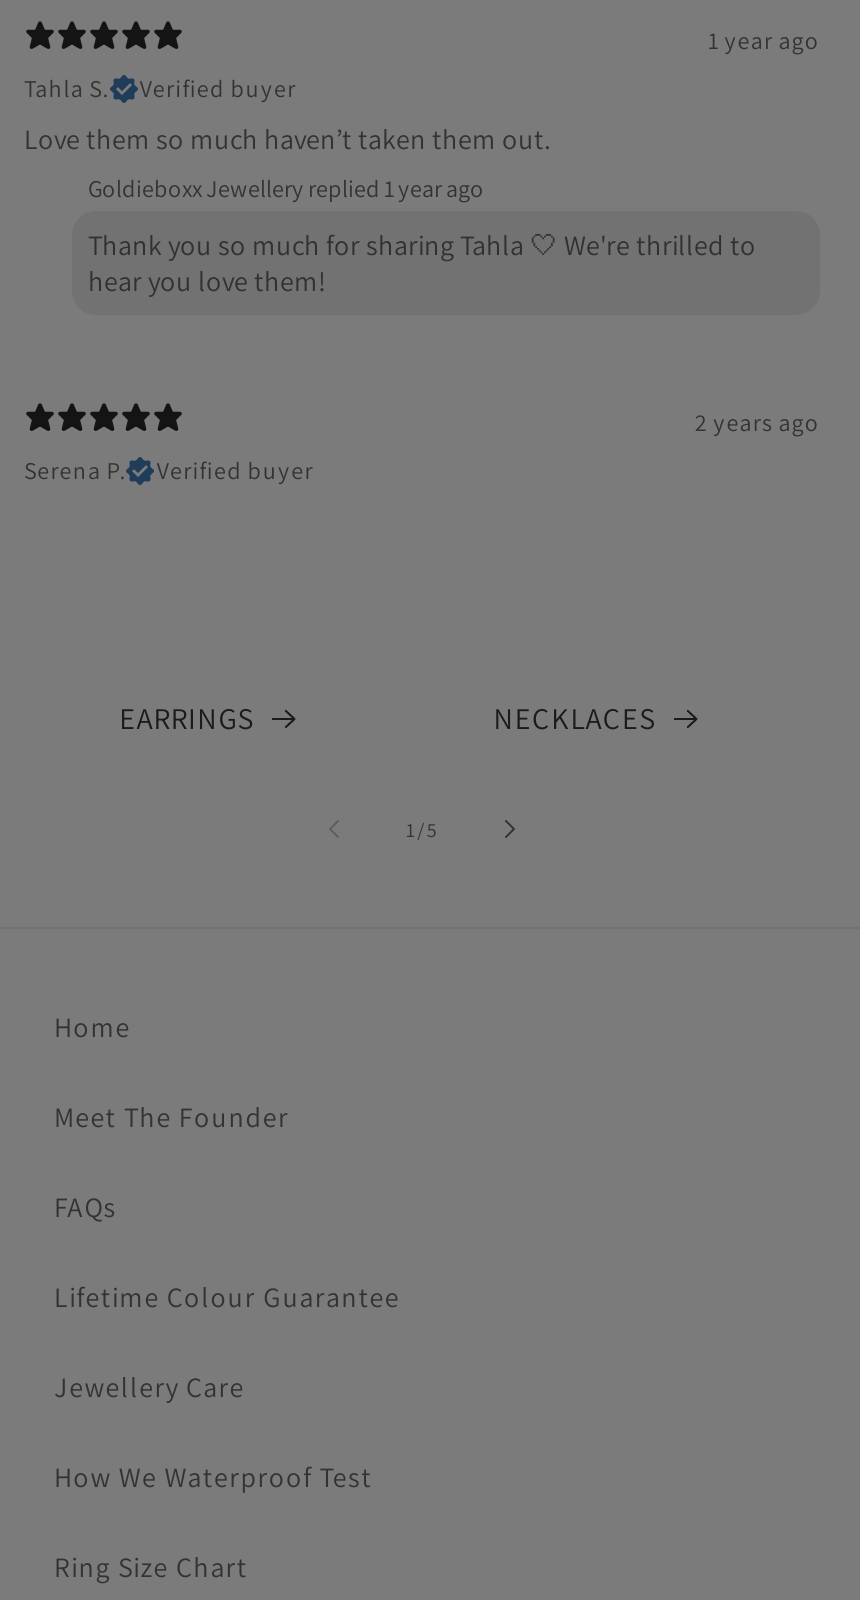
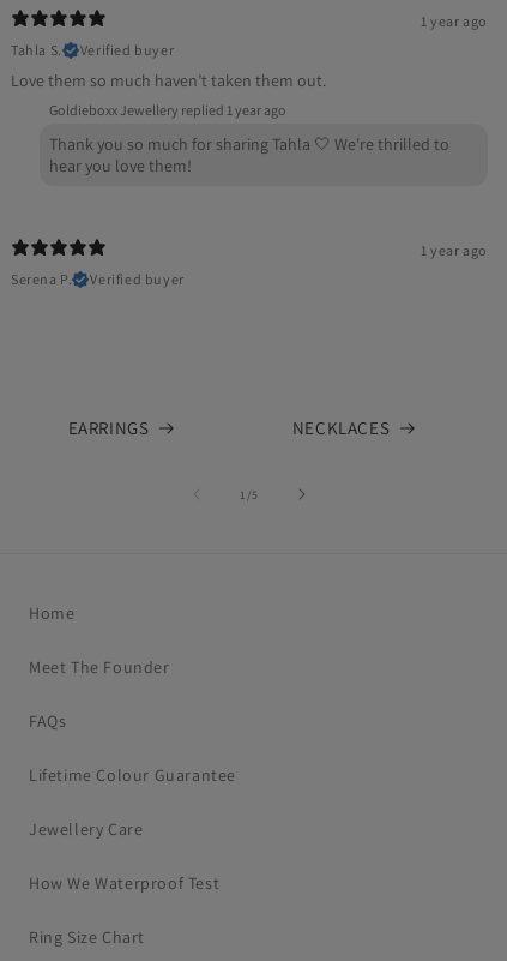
- 2 years ago
+ 1 year ago
